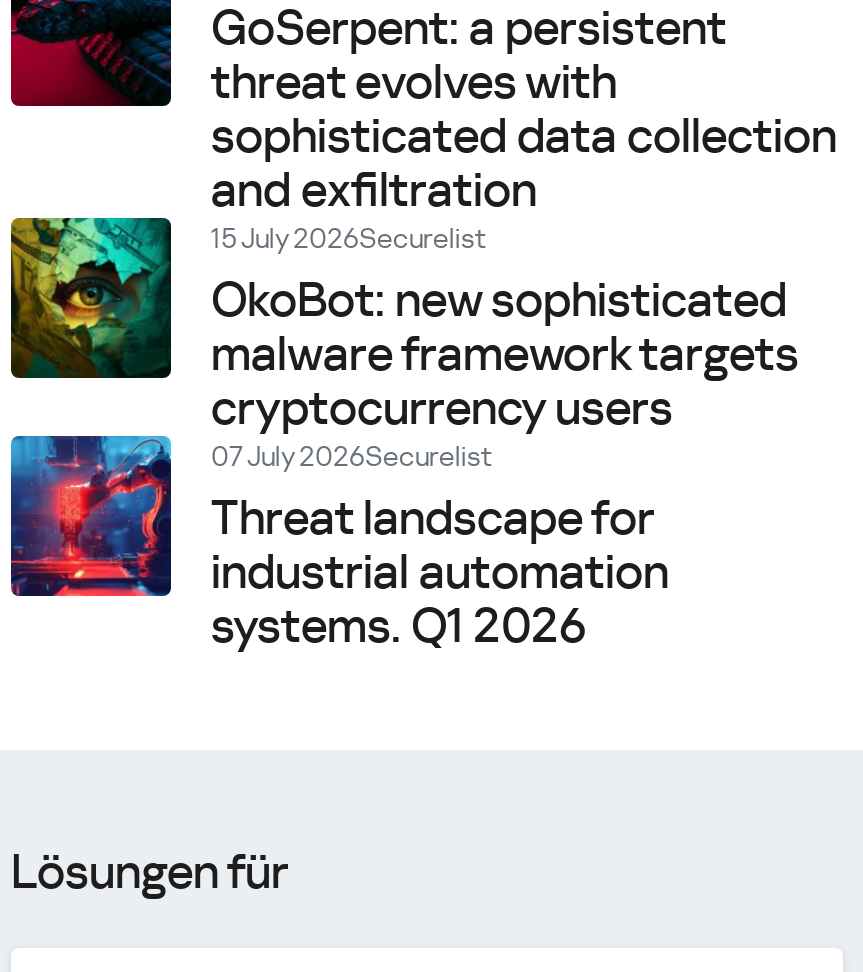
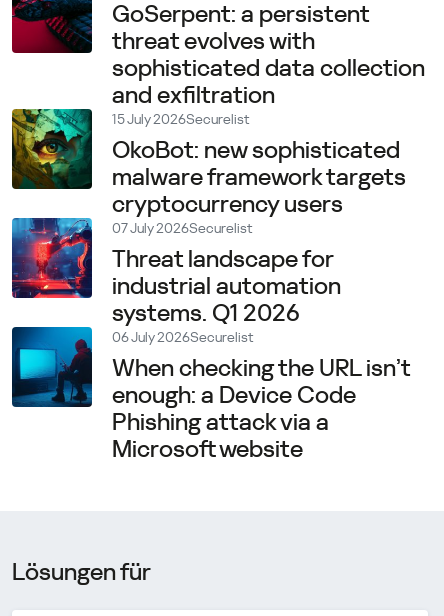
+ [image]
+ 06 July 2026Securelist
+ When checking the URL isn’t
+ enough: a Device Code
+ Phishing attack via a
+ Microsoft website
